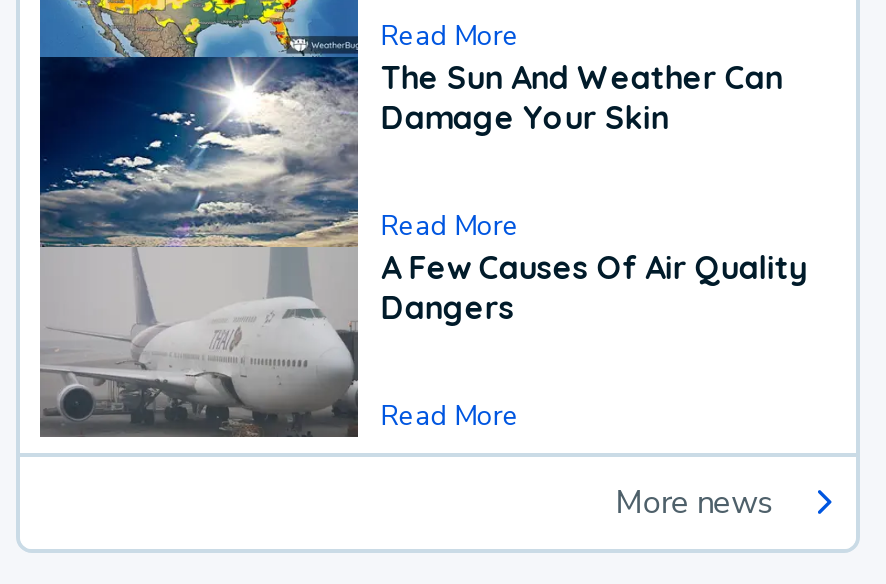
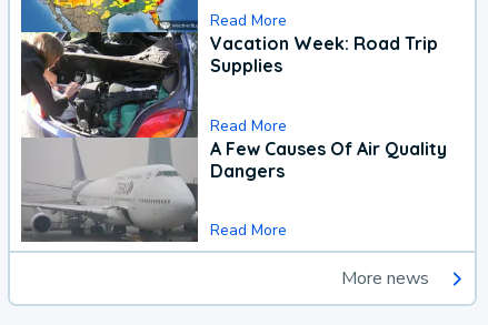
- [image]
- The Sun And Weather Can
- Damage Your Skin
+ [image]
+ Vacation Week: Road Trip
+ Supplies
